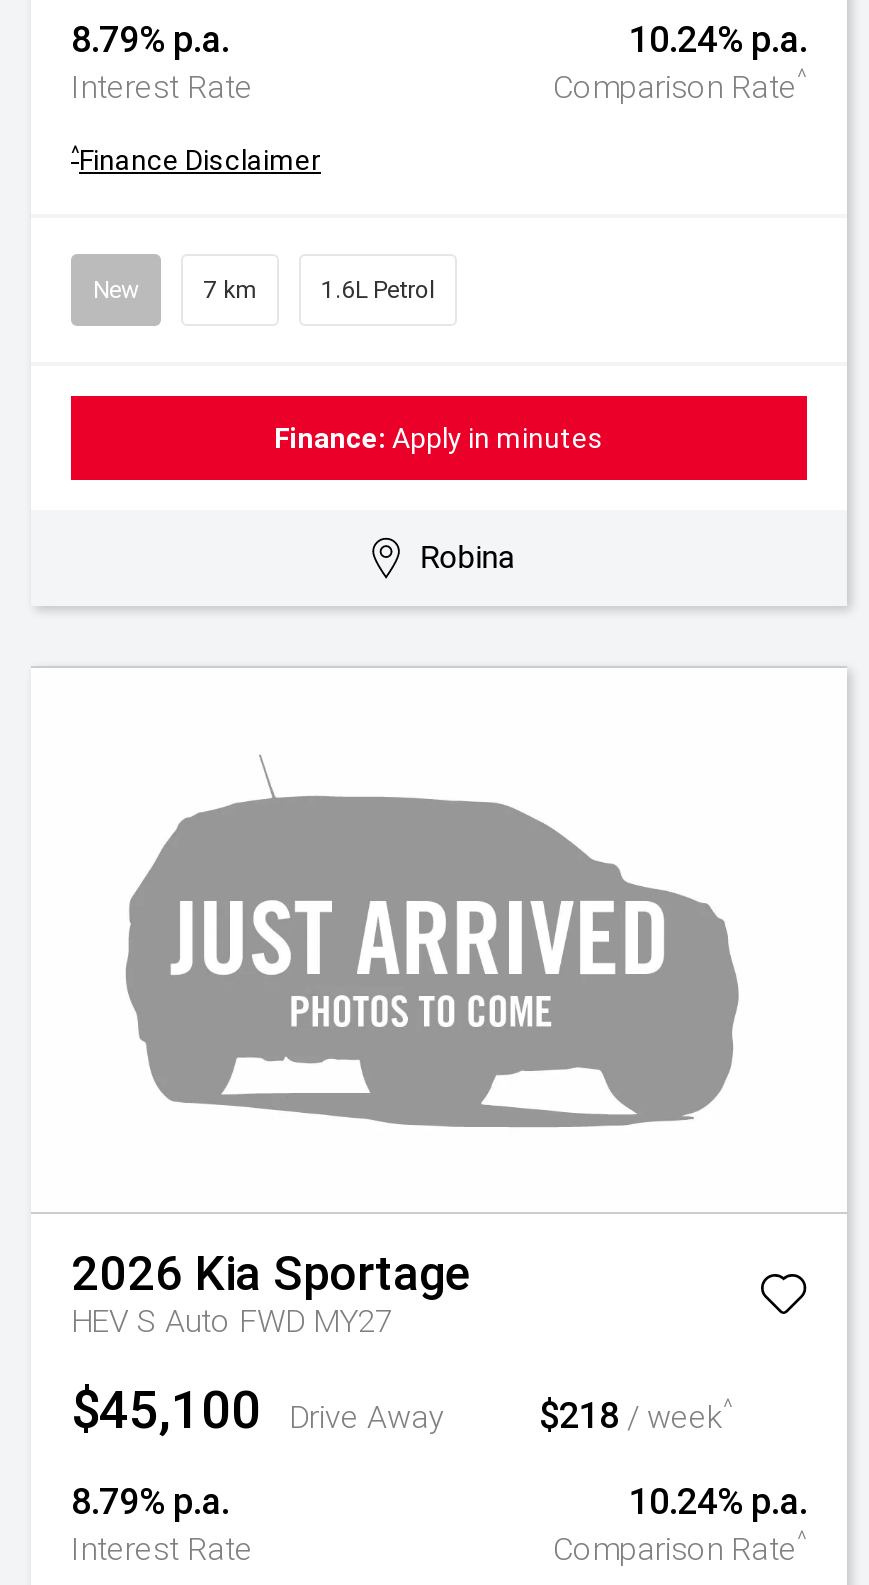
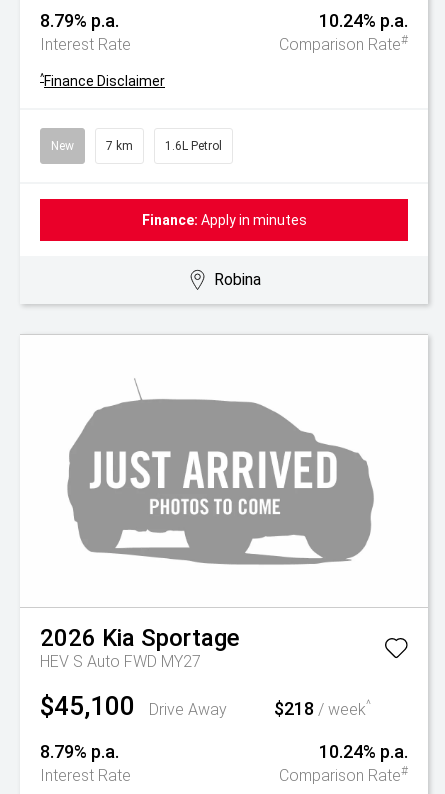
- Comparison Rate^
+ Comparison Rate#

- Comparison Rate^
+ Comparison Rate#
